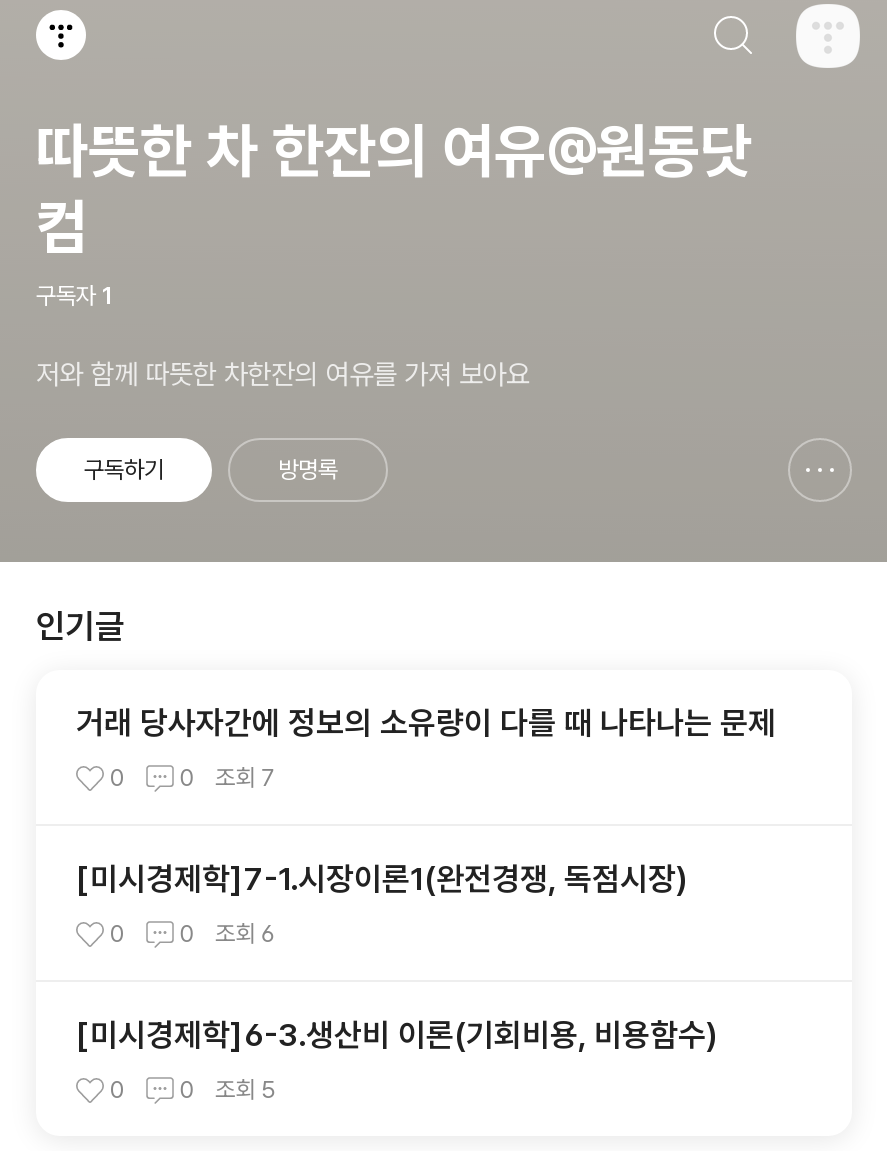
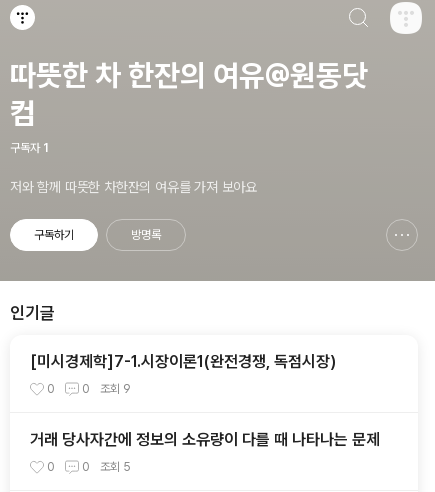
moved down: 거래 당사자간에 정보의 소유량이 다를 때 나타나는 문제

- 0
- 0
- 조회 7

- 0 0 조회 6
+ 0 0 조회 9

- [미시경제학]6-3.생산비 이론(기회비용, 비용함수)
